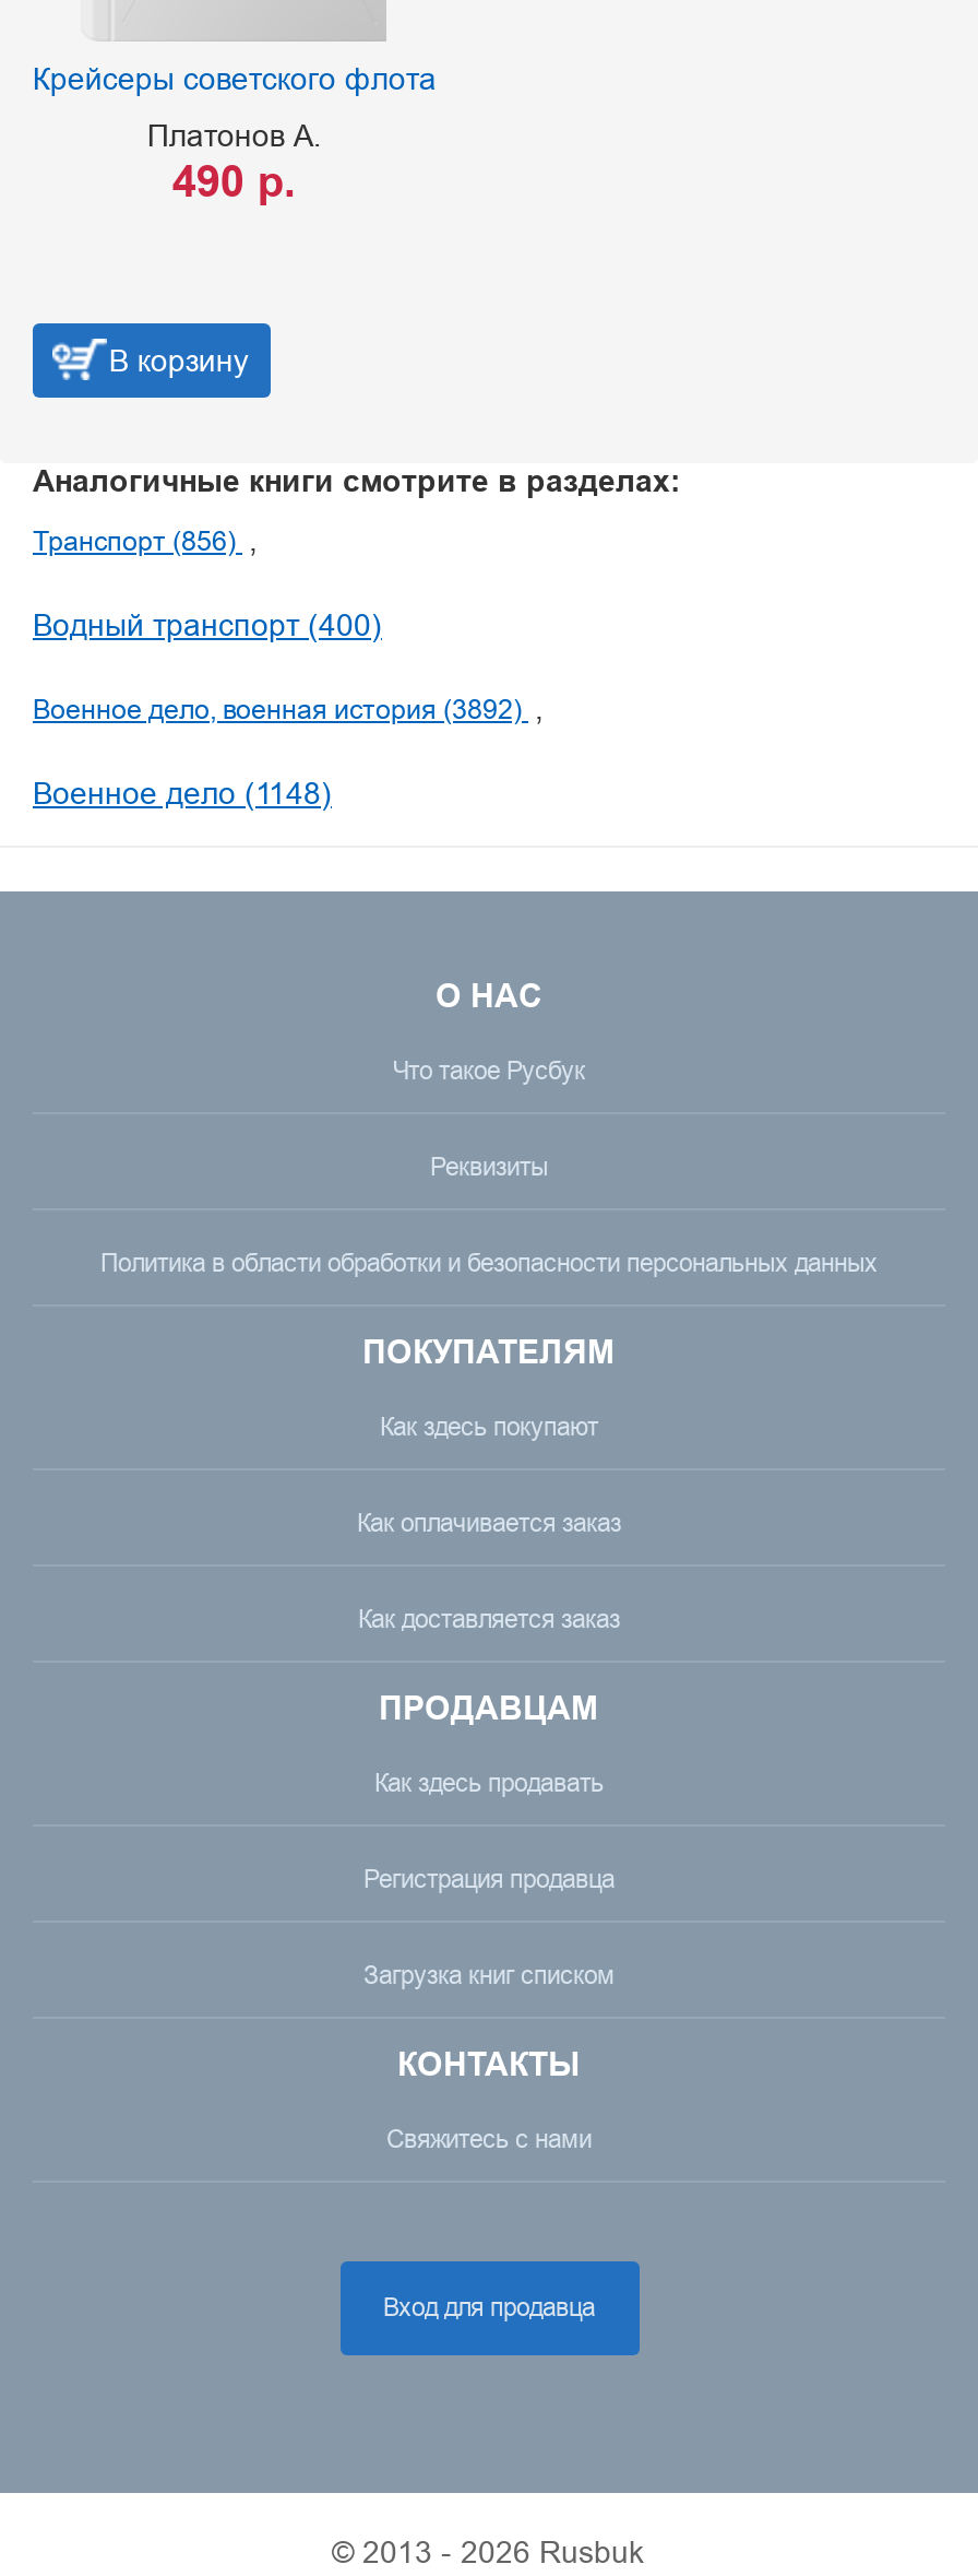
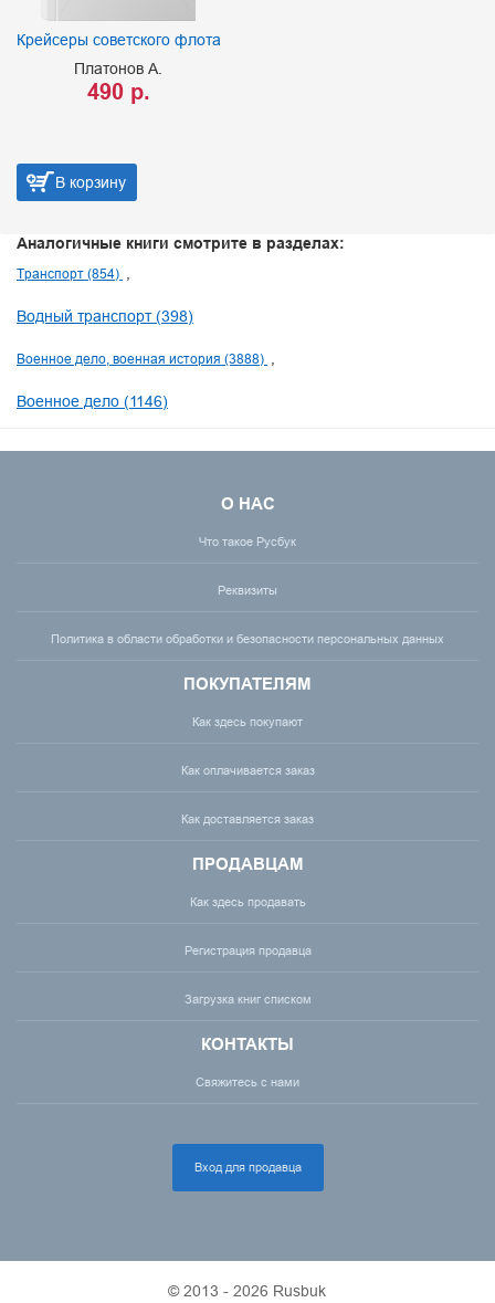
- Транспорт (856)
+ Транспорт (854)

- Водный транспорт (400)
+ Водный транспорт (398)

- Военное дело, военная история (3892)
+ Военное дело, военная история (3888)

- Военное дело (1148)
+ Военное дело (1146)
